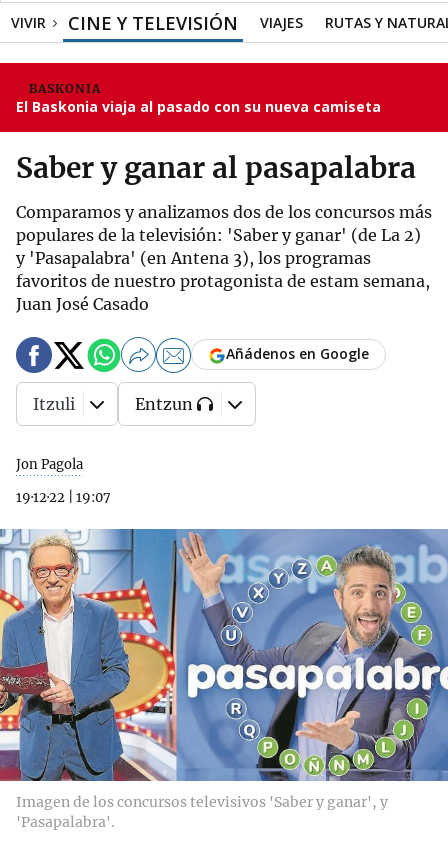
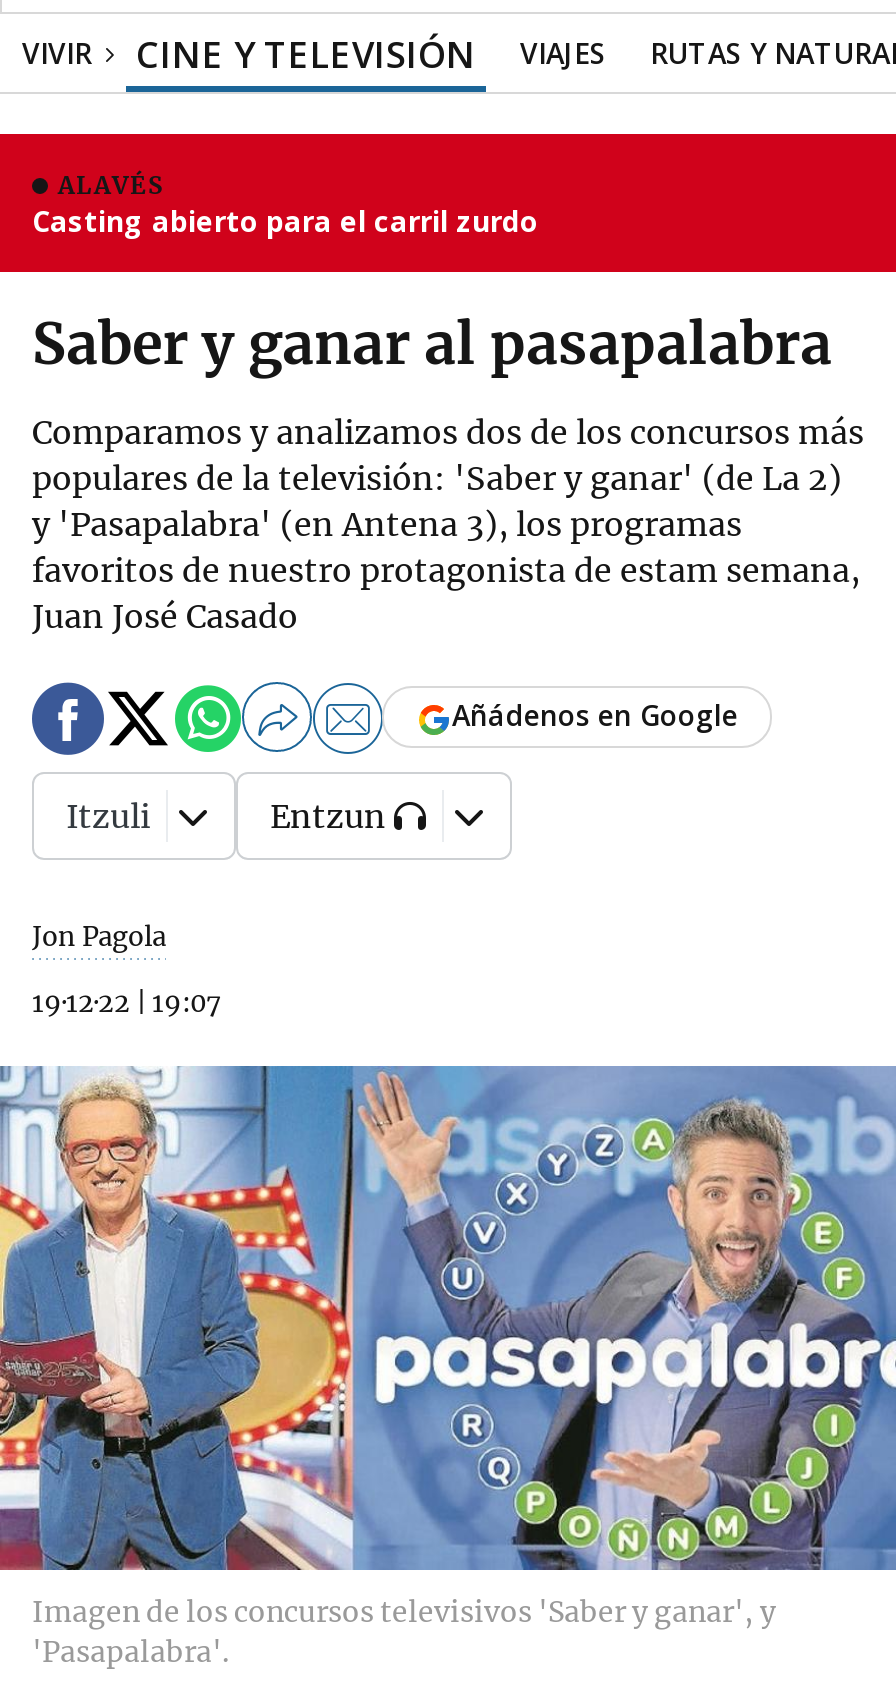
- BASKONIA
- El Baskonia viaja al pasado con su nueva camiseta
+ ALAVÉS
+ Casting abierto para el carril zurdo
